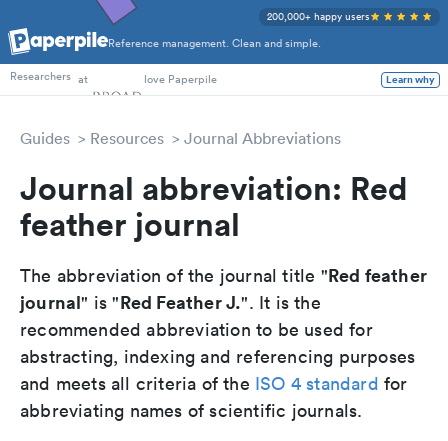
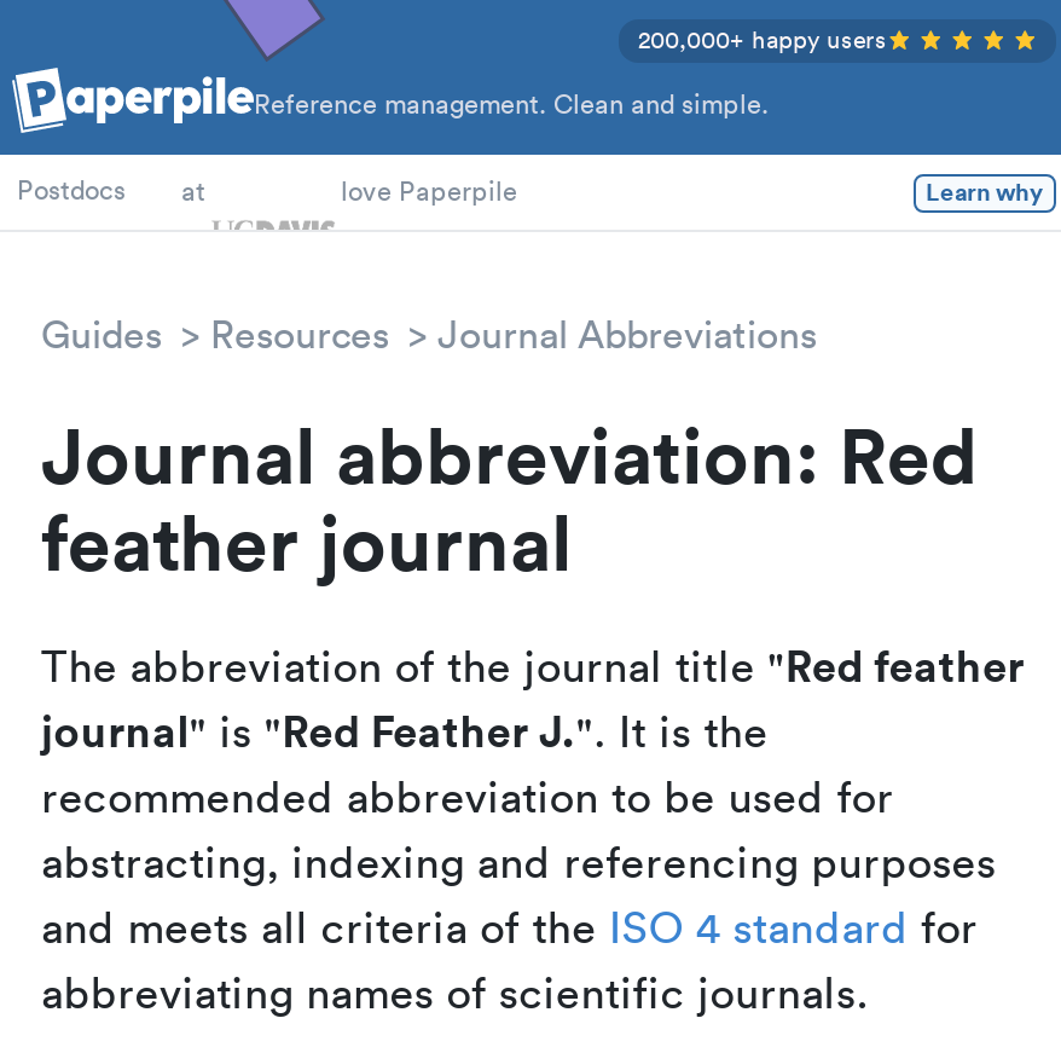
- Researchers at
+ Postdocs
+ at
